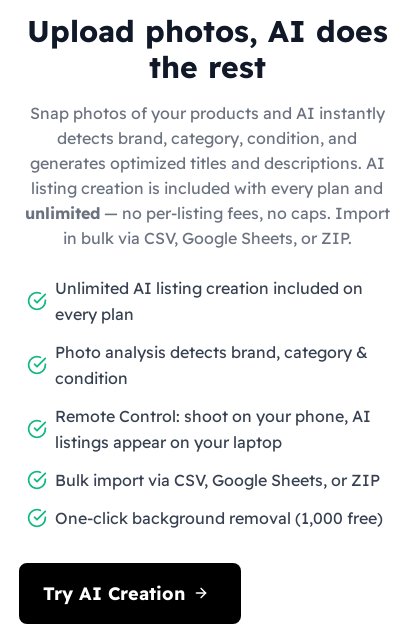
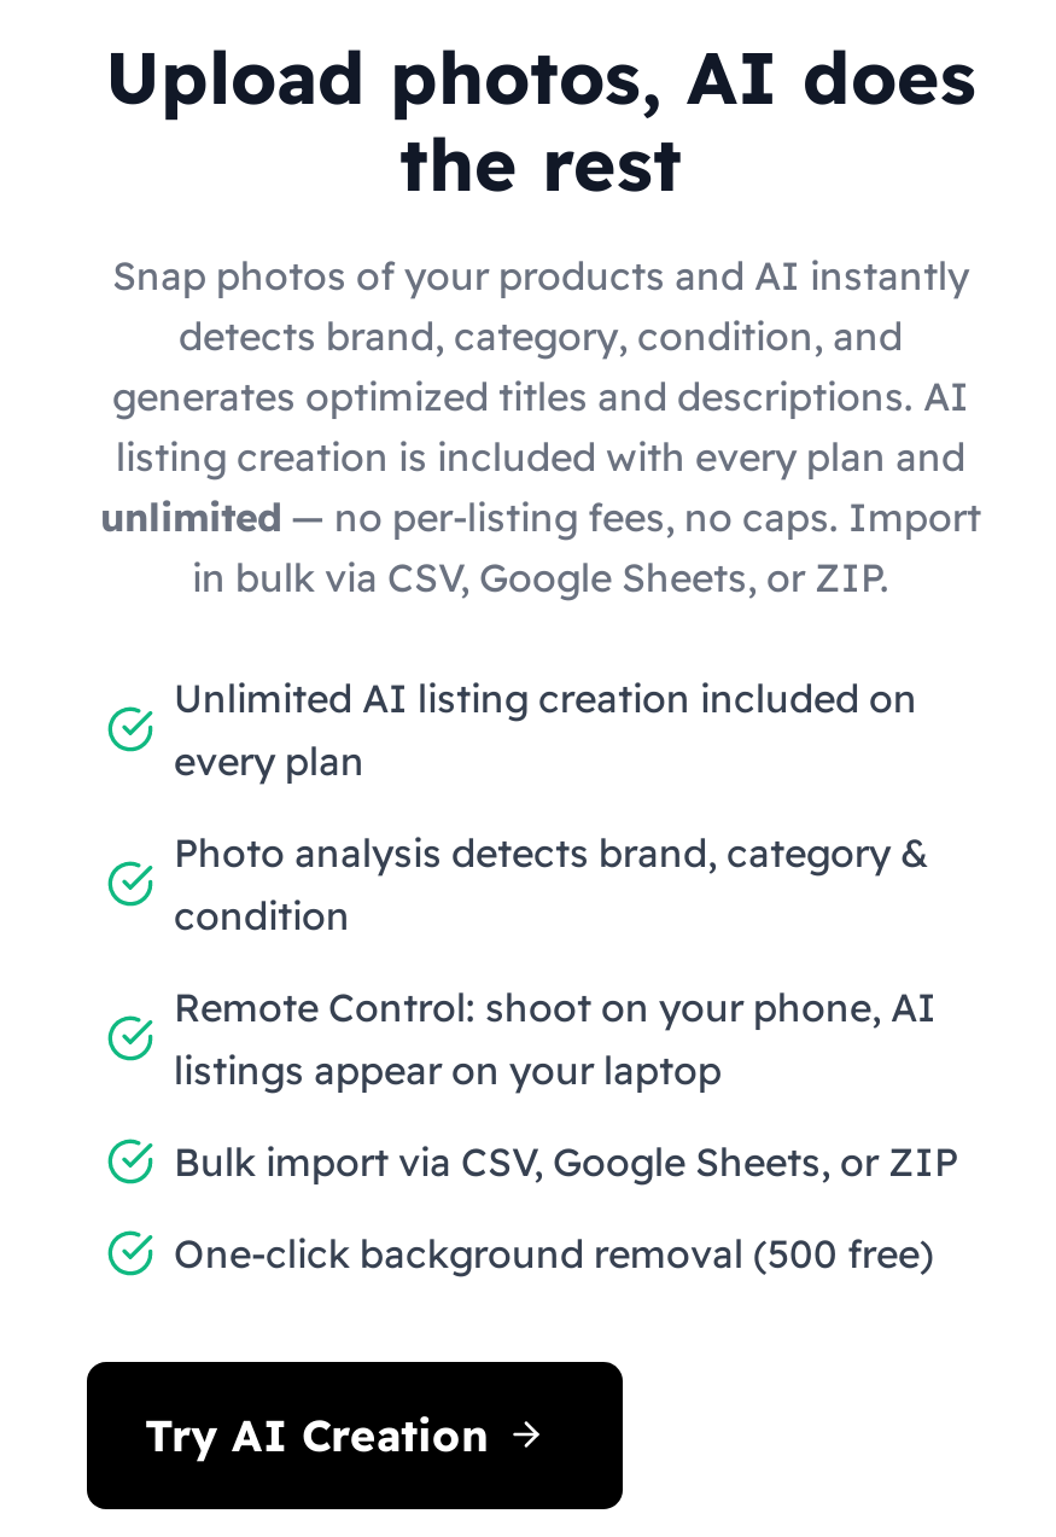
- One-click background removal (1,000 free)
+ One-click background removal (500 free)
